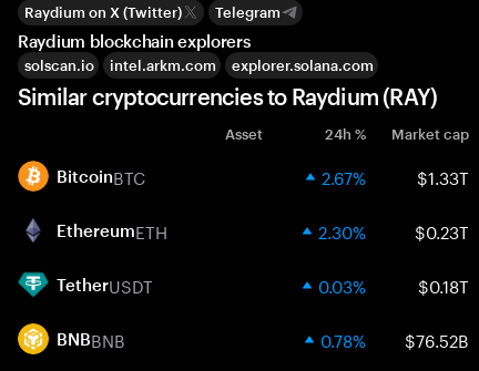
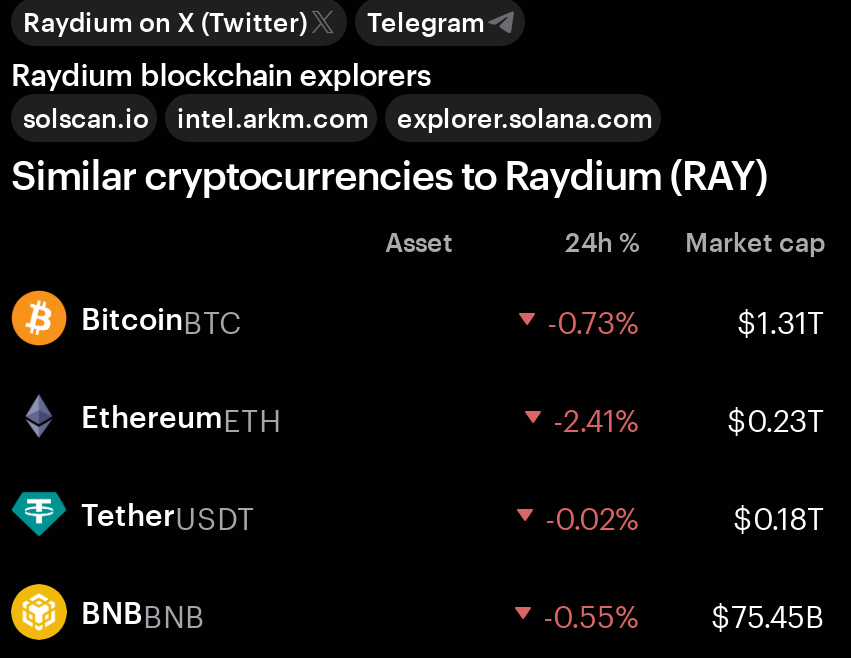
- 2.67%
- $1.33T
+ -0.73%
+ $1.31T

- 2.30% $0.23T
+ -2.41% $0.23T

- 0.03% $0.18T
+ -0.02% $0.18T

- 0.78%
- $76.52B
+ -0.55%
+ $75.45B
